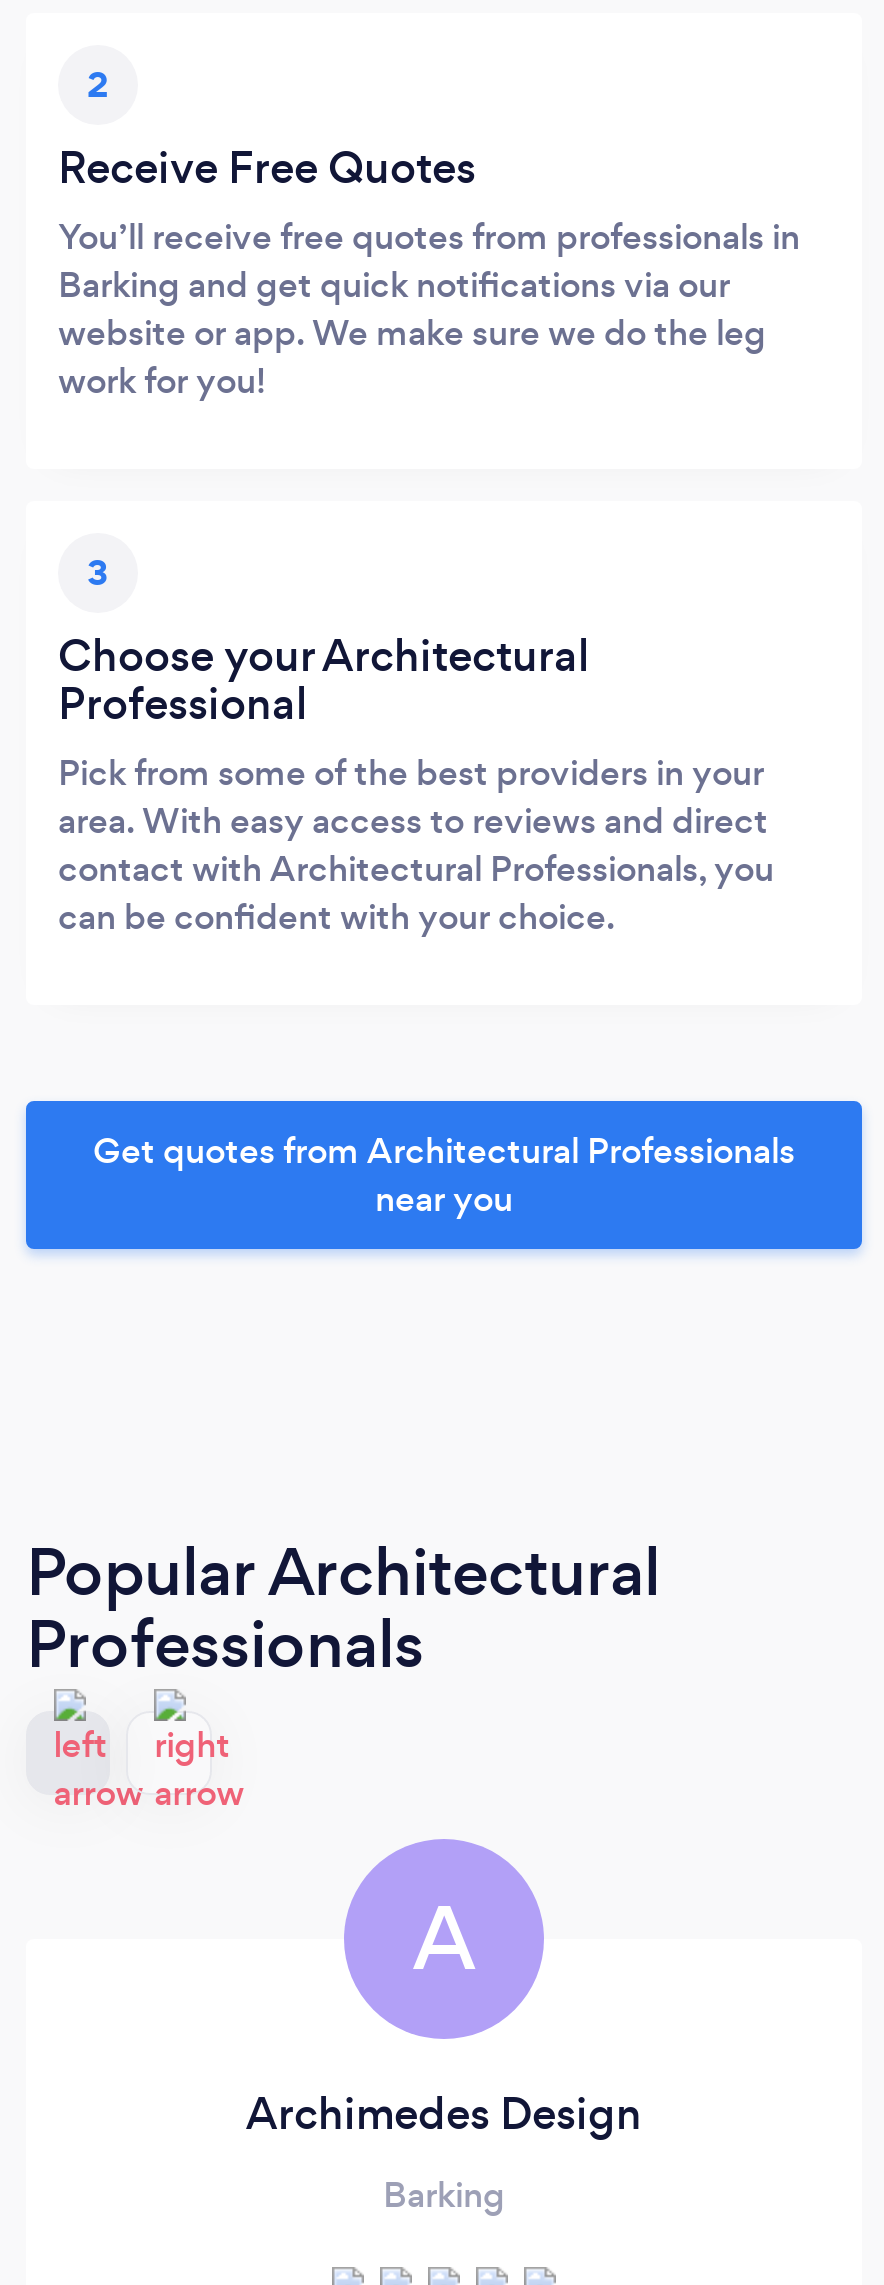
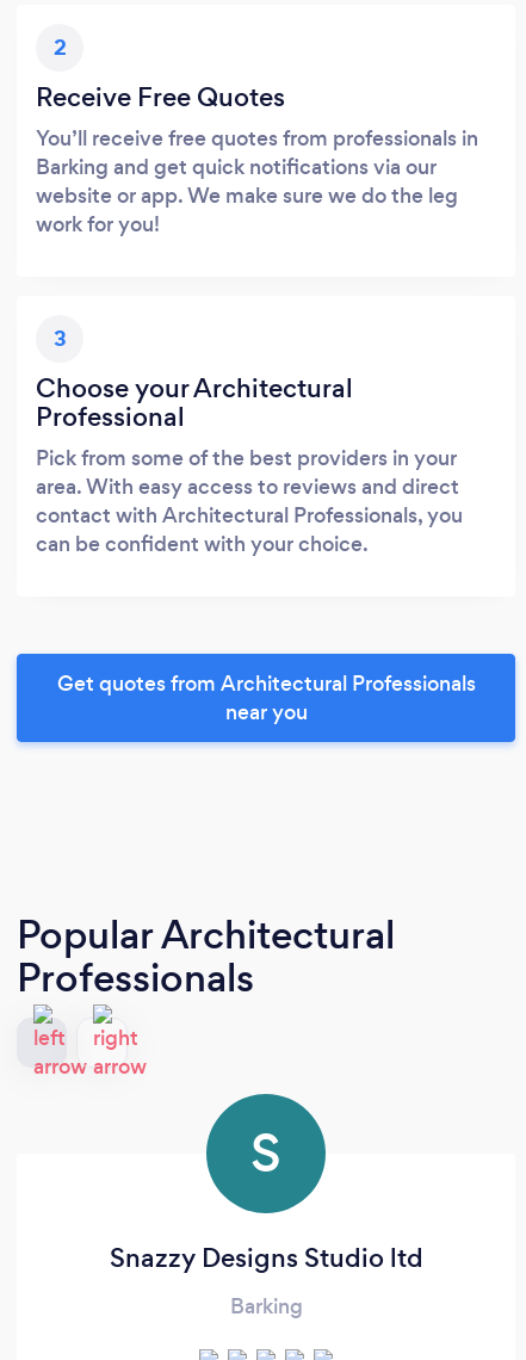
- A
+ S

- Archimedes Design
+ Snazzy Designs Studio ltd
